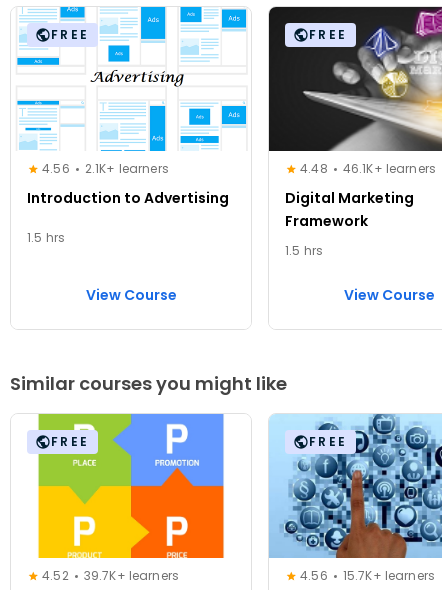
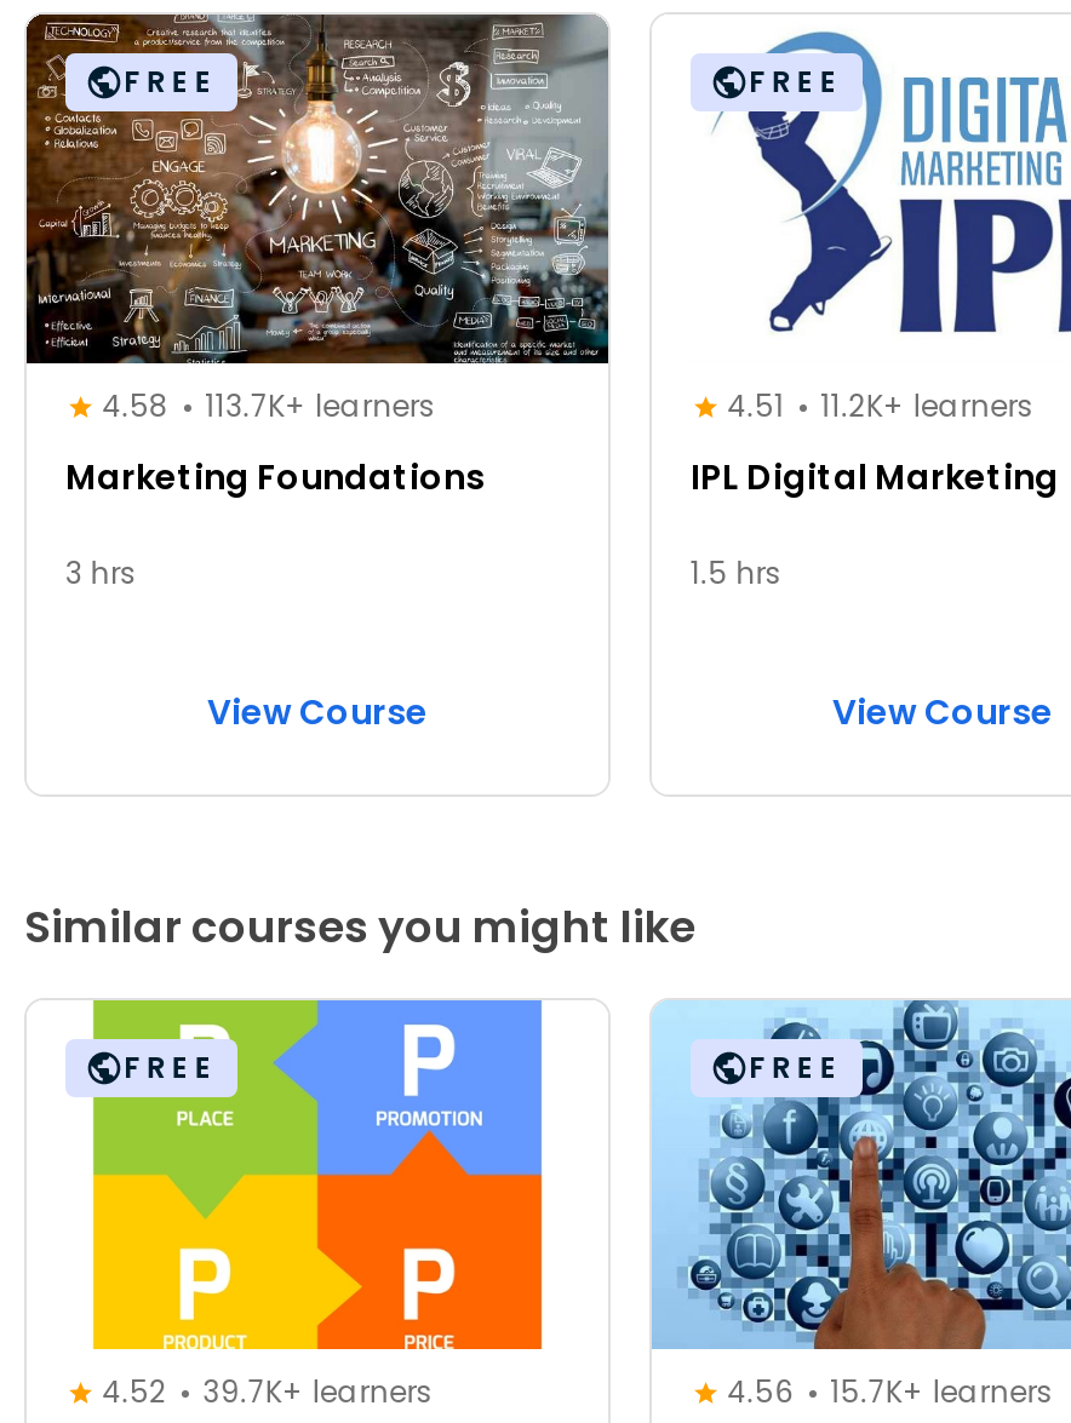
- [image]
- 4.56
- 2.1K+ learners
+ [image]
+ 4.58
+ 113.7K+ learners

- [image]
- 4.48
- 46.1K+ learners
+ [image]
+ 4.51
+ 11.2K+ learners

- Introduction to Advertising
+ Marketing Foundations

- Digital Marketing
- Framework
+ IPL Digital Marketing

- 1.5 hrs
+ 3 hrs
